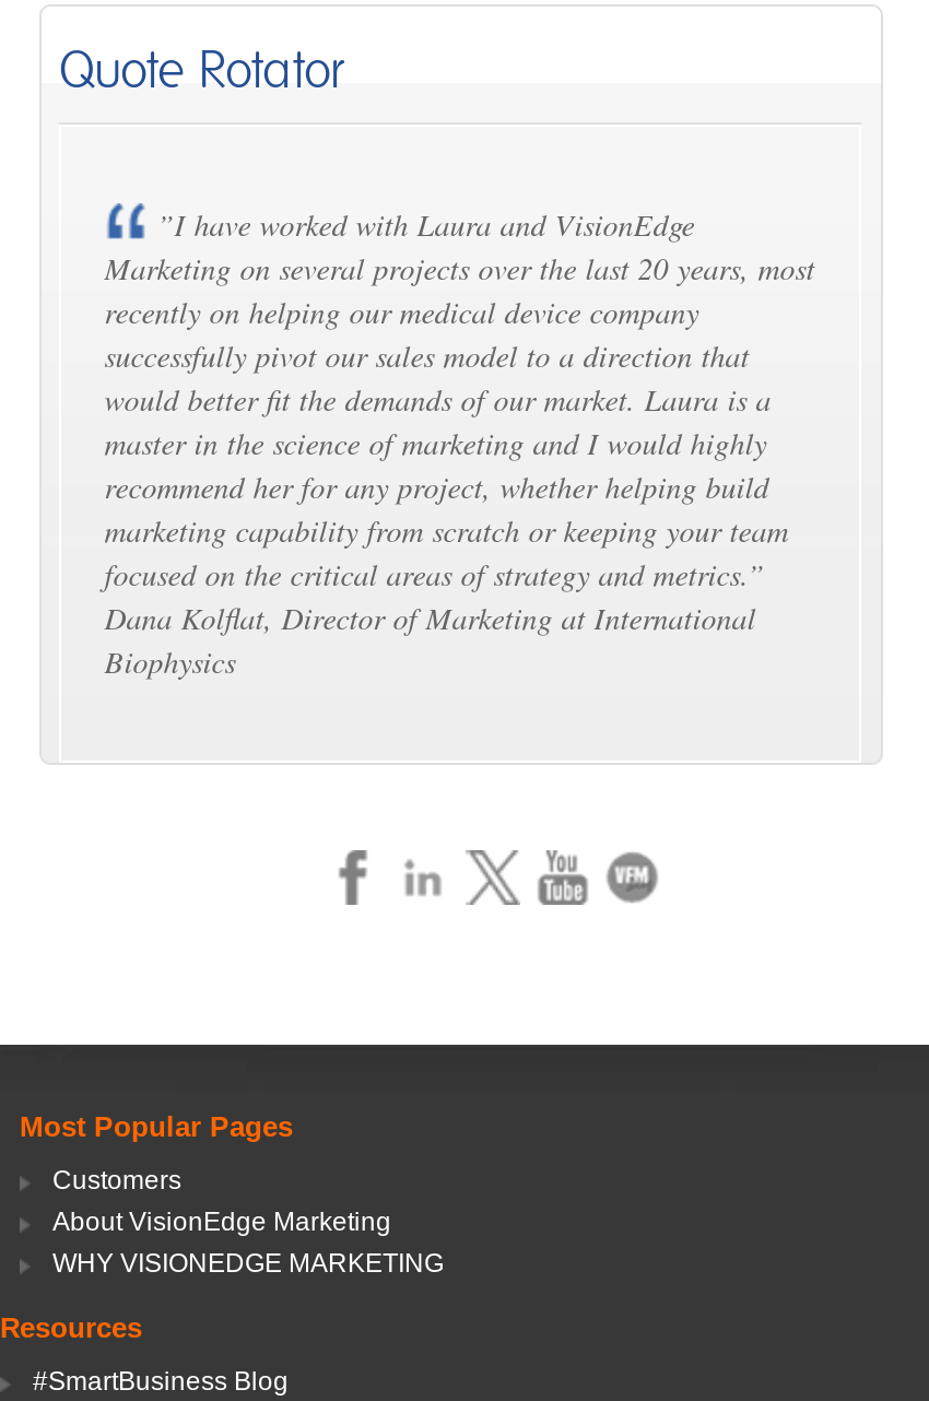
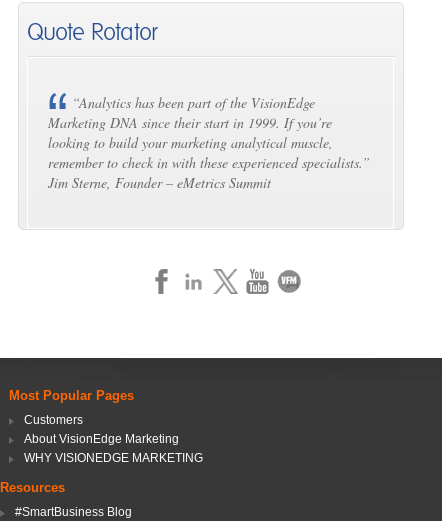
- ”I have worked with Laura and VisionEdge
- Marketing on several projects over the last 20 years, most
- recently on helping our medical device company
- successfully pivot our sales model to a direction that
- would better fit the demands of our market. Laura is a
- master in the science of marketing and I would highly
- recommend her for any project, whether helping build
- marketing capability from scratch or keeping your team
- focused on the critical areas of strategy and metrics.”
- Dana Kolflat, Director of Marketing at International
- Biophysics
+ “Analytics has been part of the VisionEdge
+ Marketing DNA since their start in 1999. If you’re
+ looking to build your marketing analytical muscle,
+ remember to check in with these experienced specialists.”
+ Jim Sterne, Founder – eMetrics Summit
